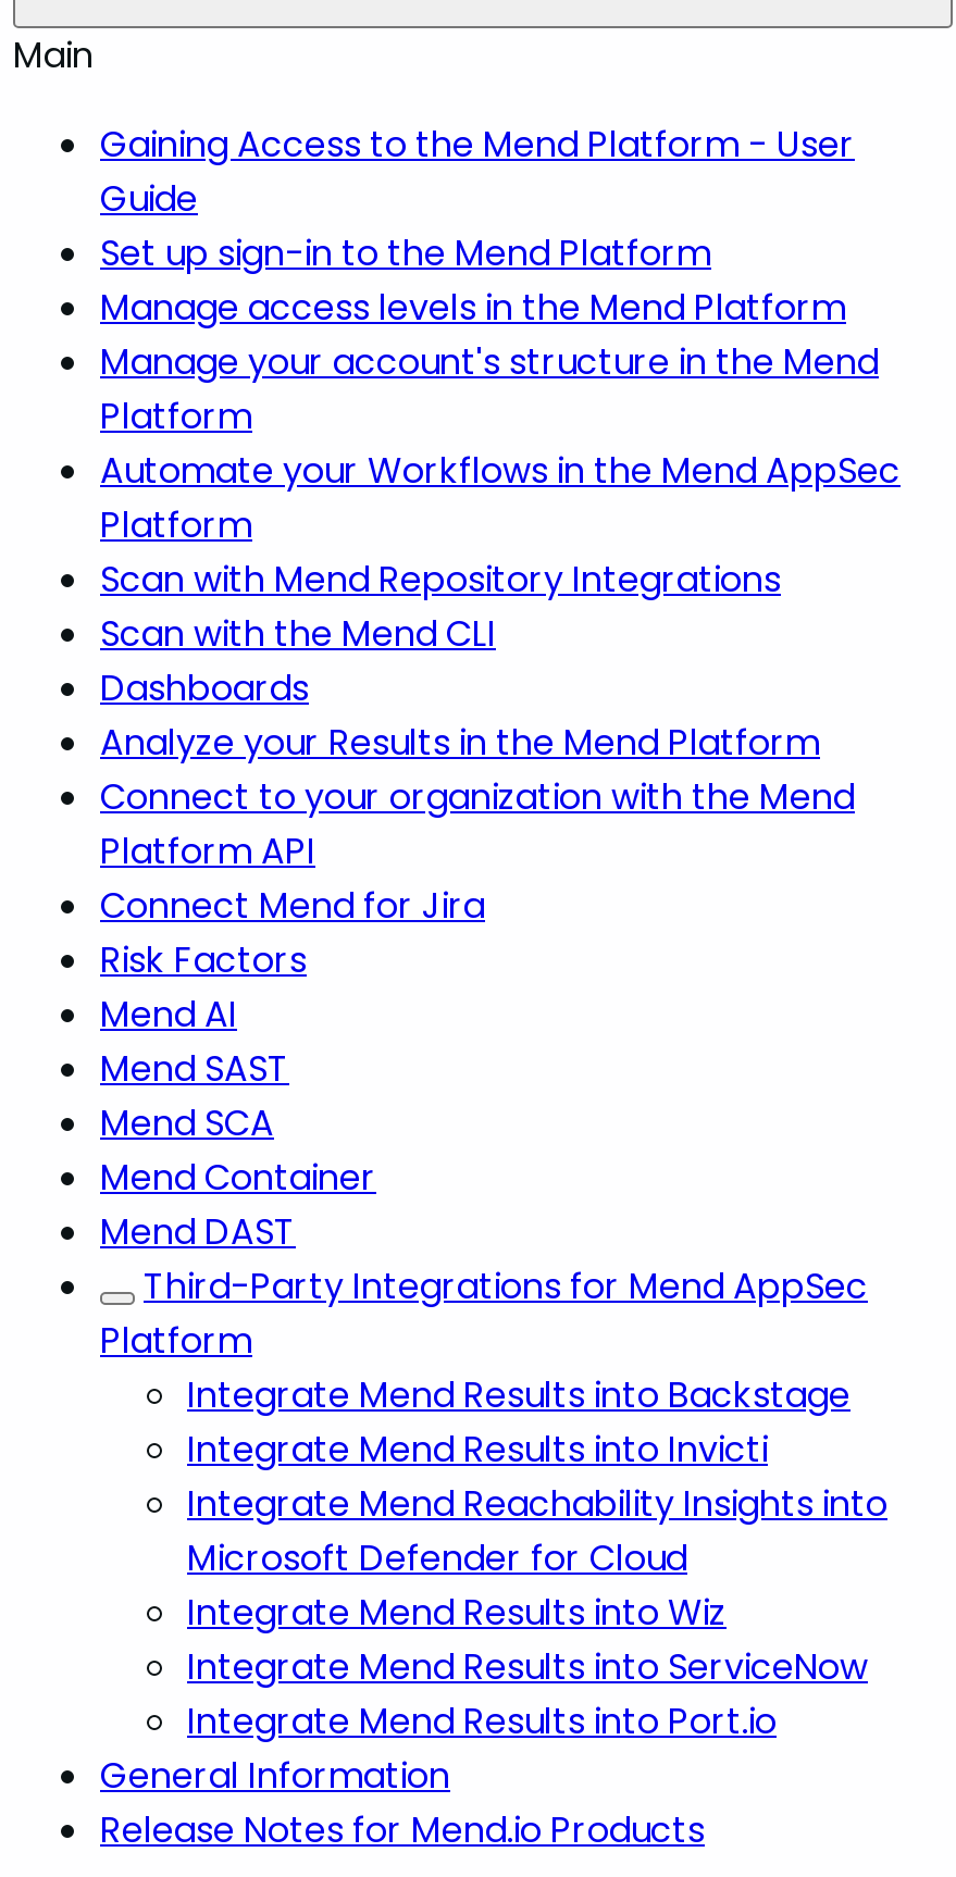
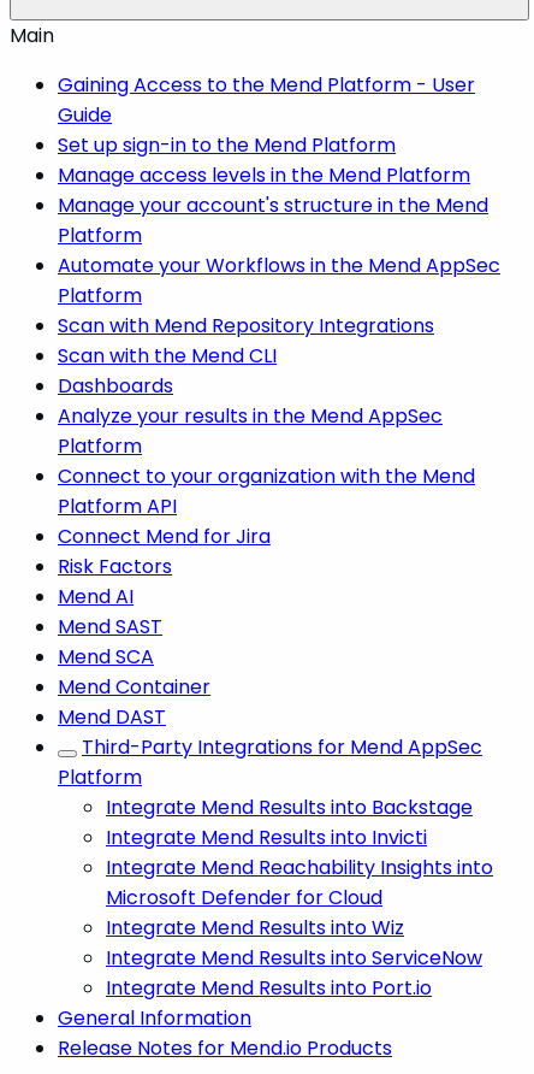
- Analyze your Results in the Mend Platform
+ Analyze your results in the Mend AppSec
+ Platform
